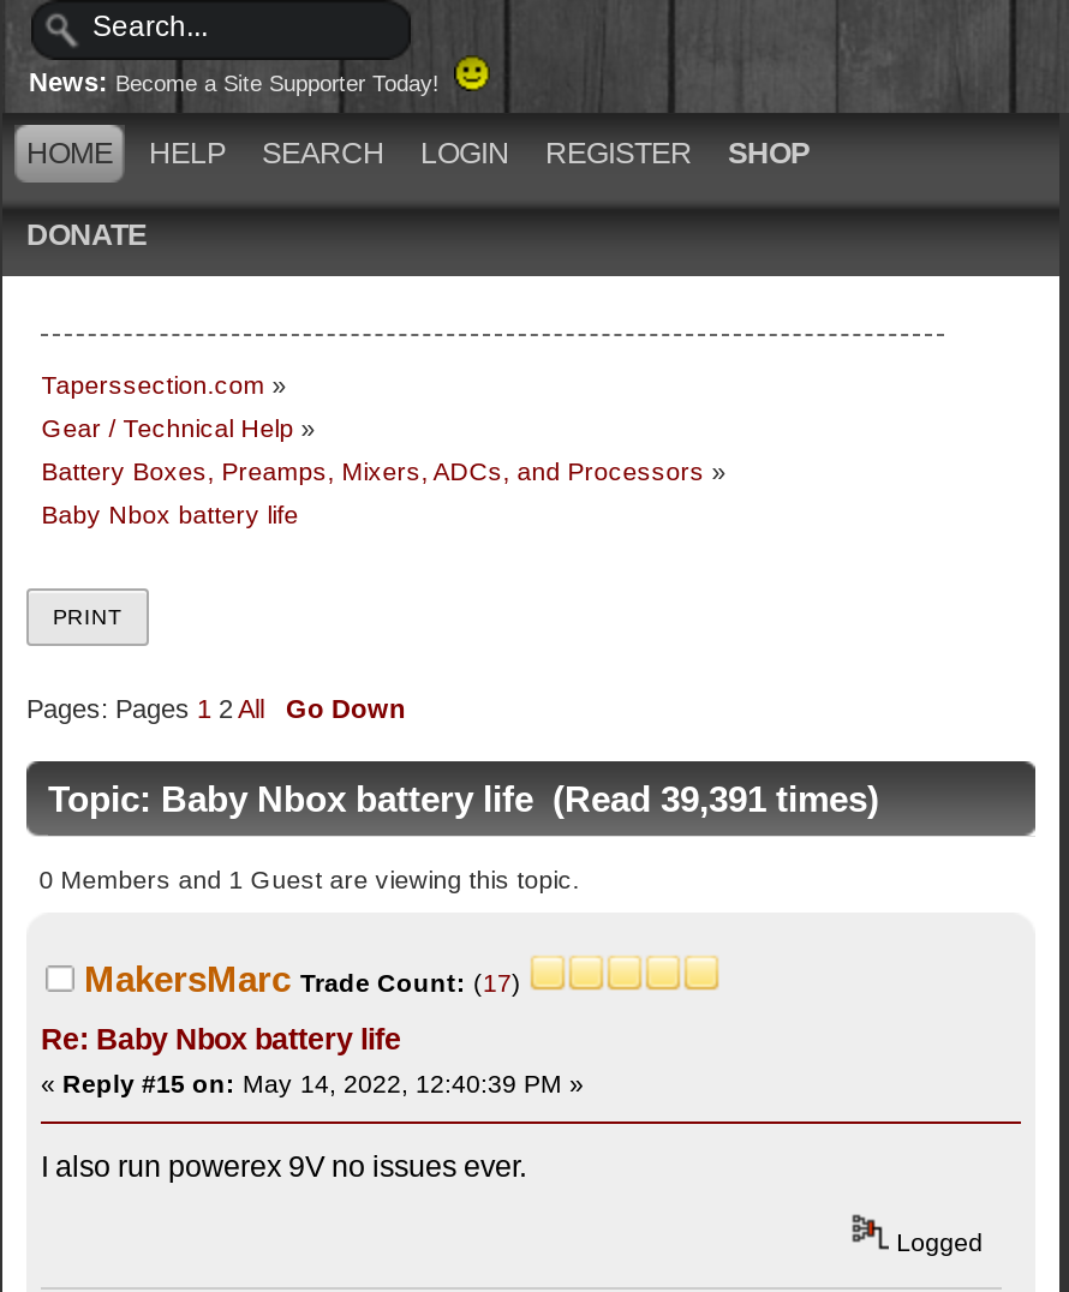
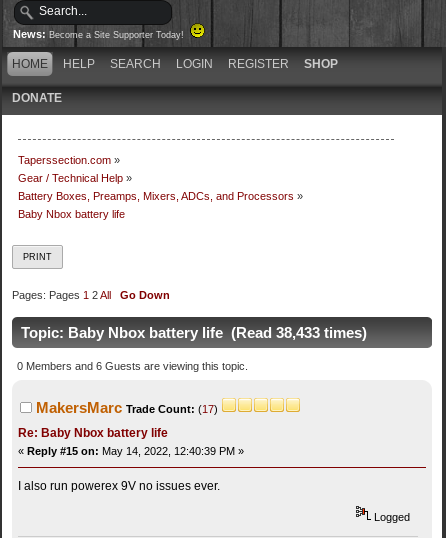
- Topic: Baby Nbox battery life (Read 39,391 times)
+ Topic: Baby Nbox battery life (Read 38,433 times)

- 0 Members and 1 Guest are viewing this topic.
+ 0 Members and 6 Guests are viewing this topic.
